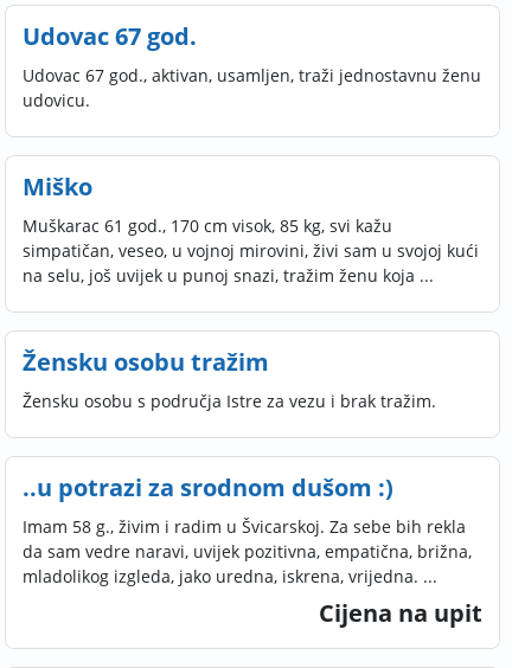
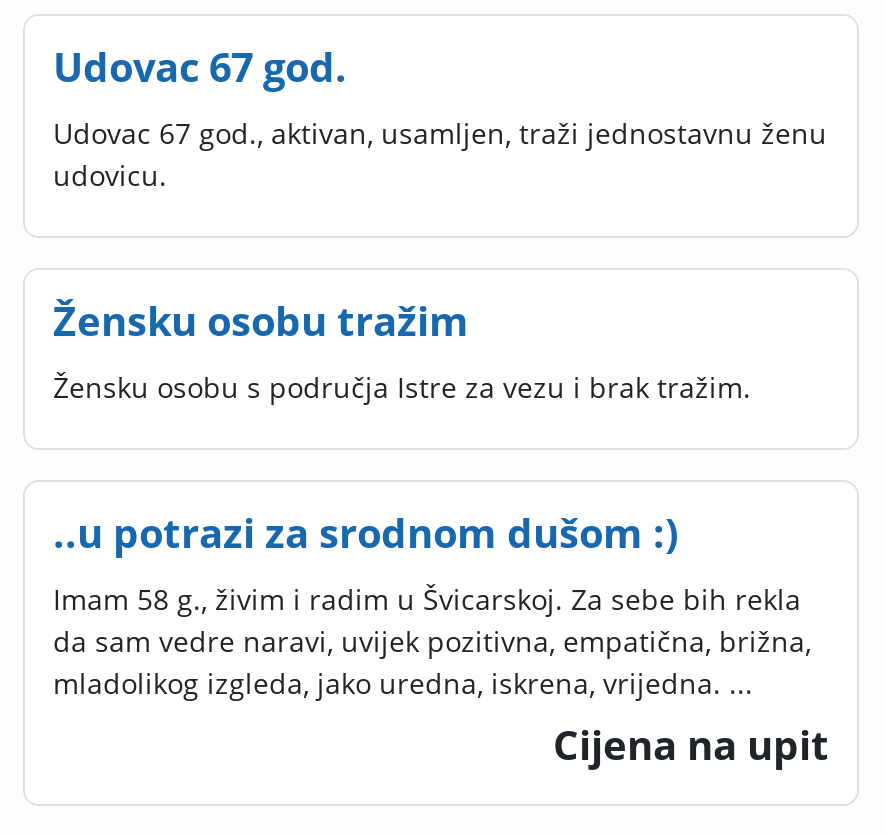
- Miško
- Muškarac 61 god., 170 cm visok, 85 kg, svi kažu
- simpatičan, veseo, u vojnoj mirovini, živi sam u svojoj kući
- na selu, još uvijek u punoj snazi, tražim ženu koja ...
